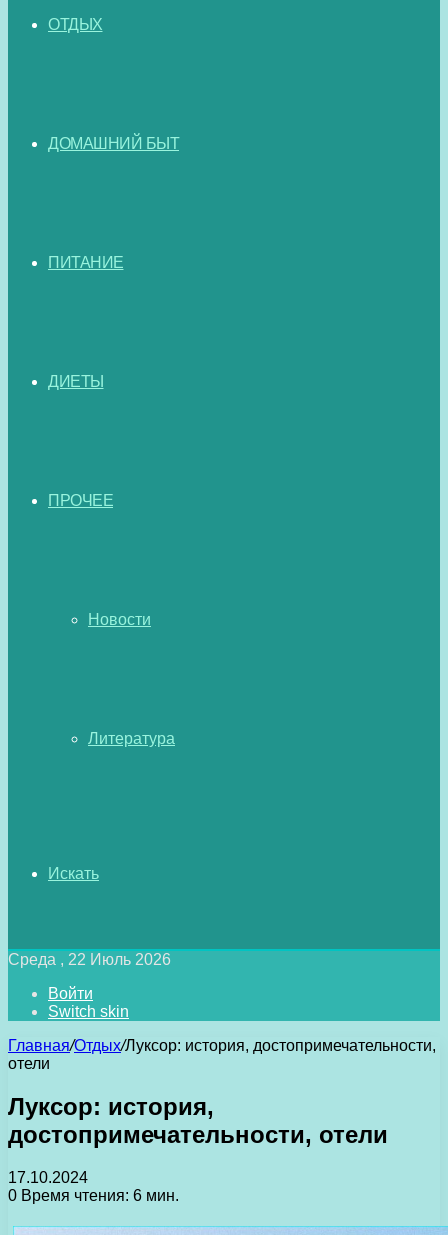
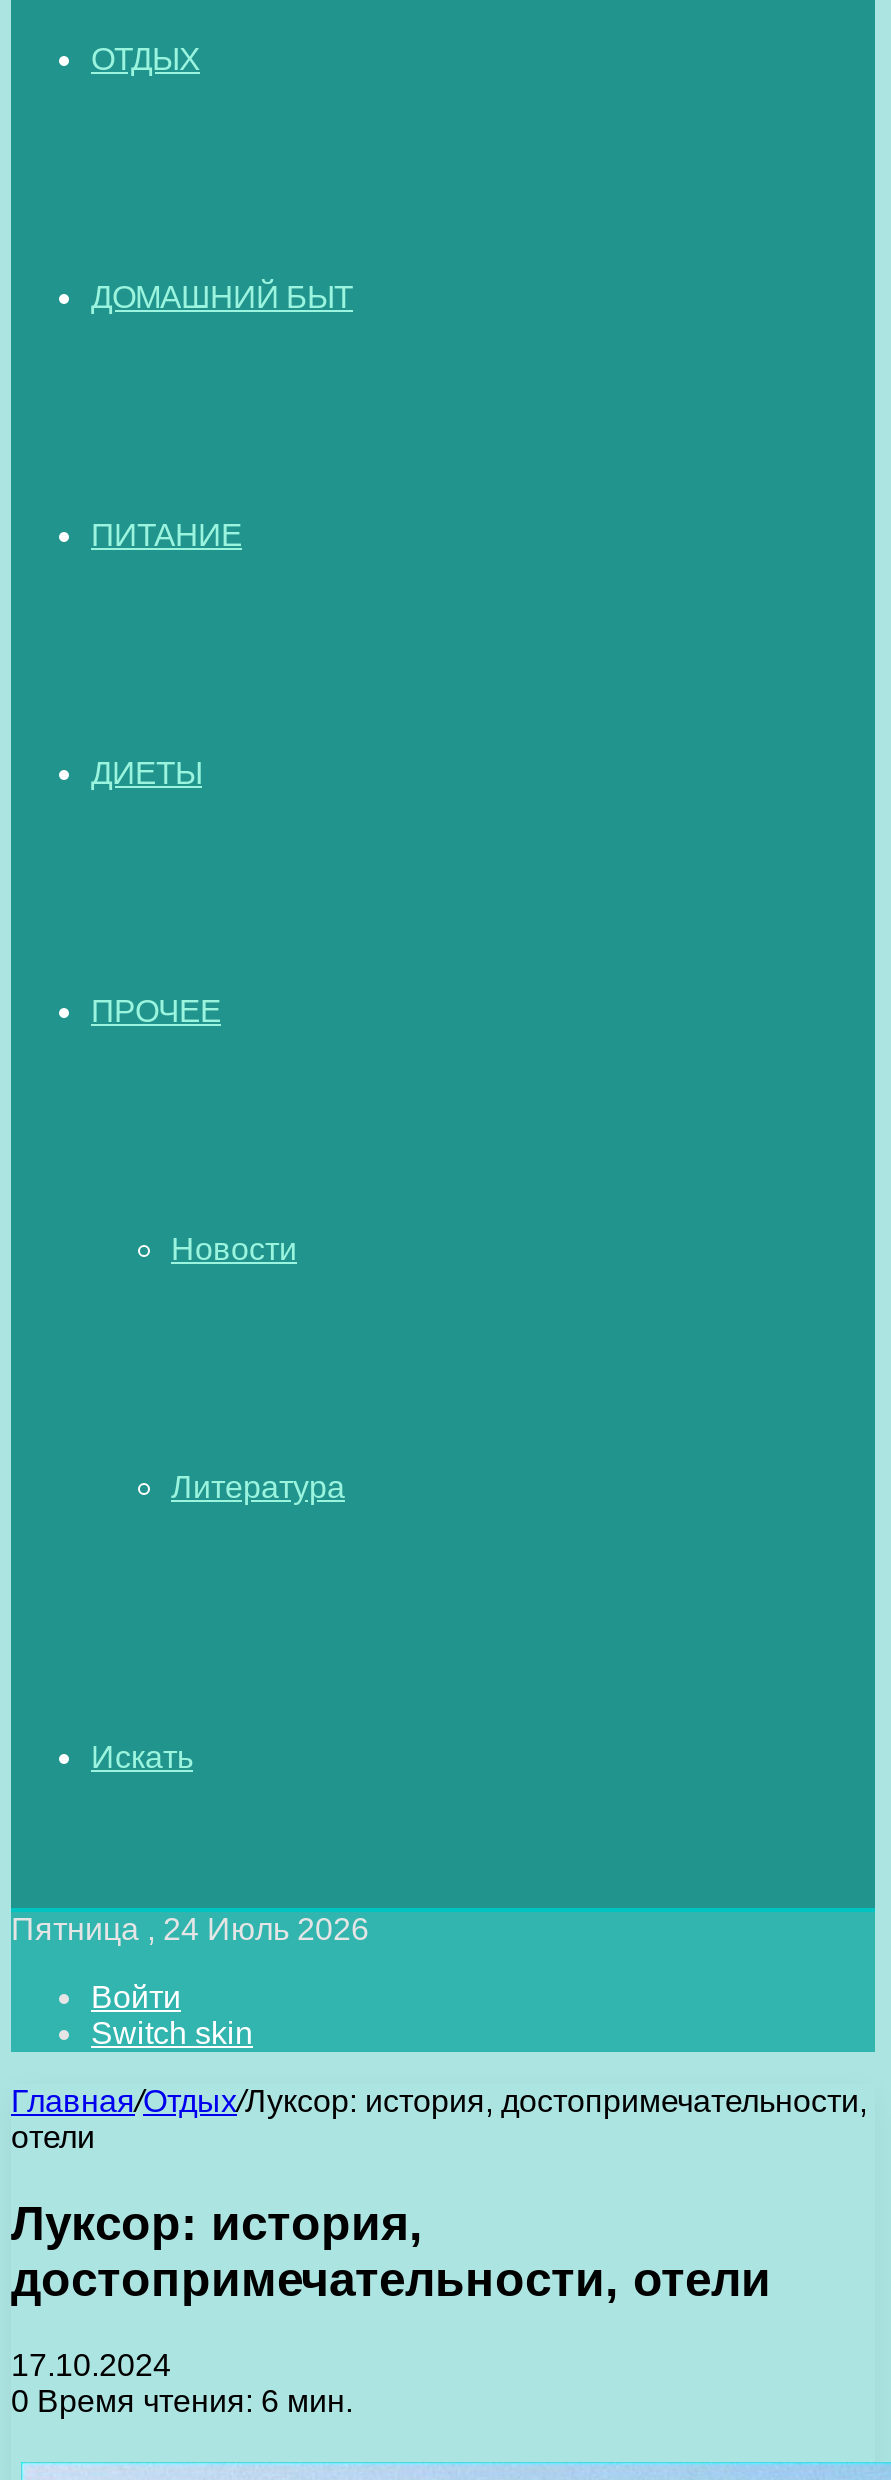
- Среда , 22 Июль 2026
+ Пятница , 24 Июль 2026
